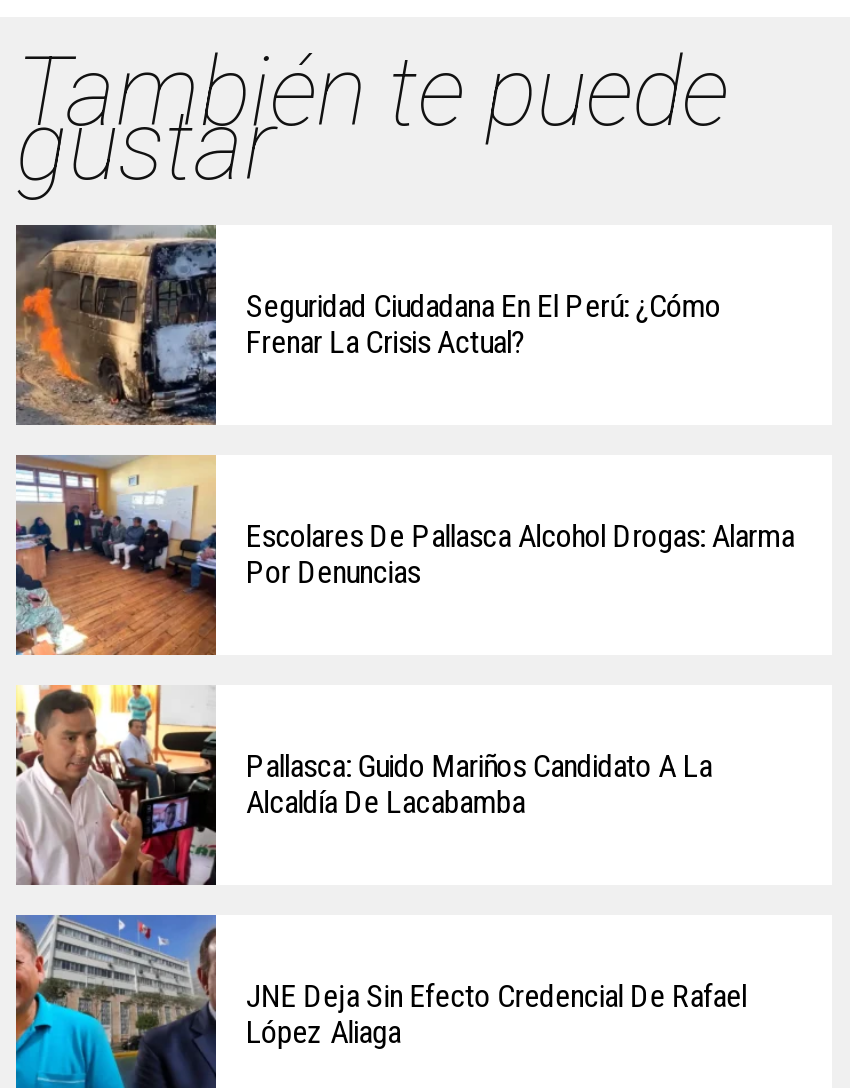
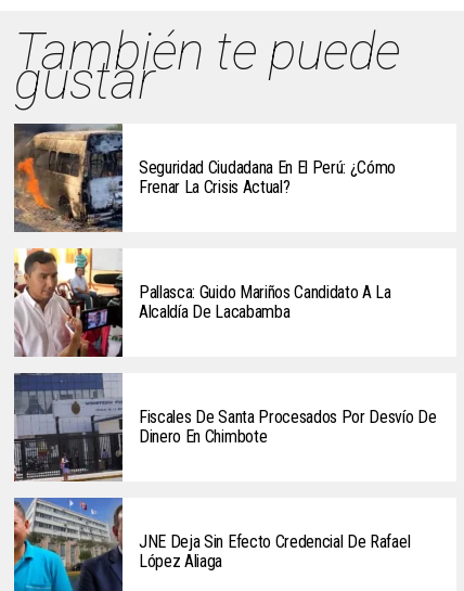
- [image]
- Escolares De Pallasca Alcohol Drogas: Alarma
- Por Denuncias

moved up: [image] | Pallasca: Guido Mariños Candidato A La | Alcaldía De Lacabamba

+ [image]
+ Fiscales De Santa Procesados Por Desvío De
+ Dinero En Chimbote
